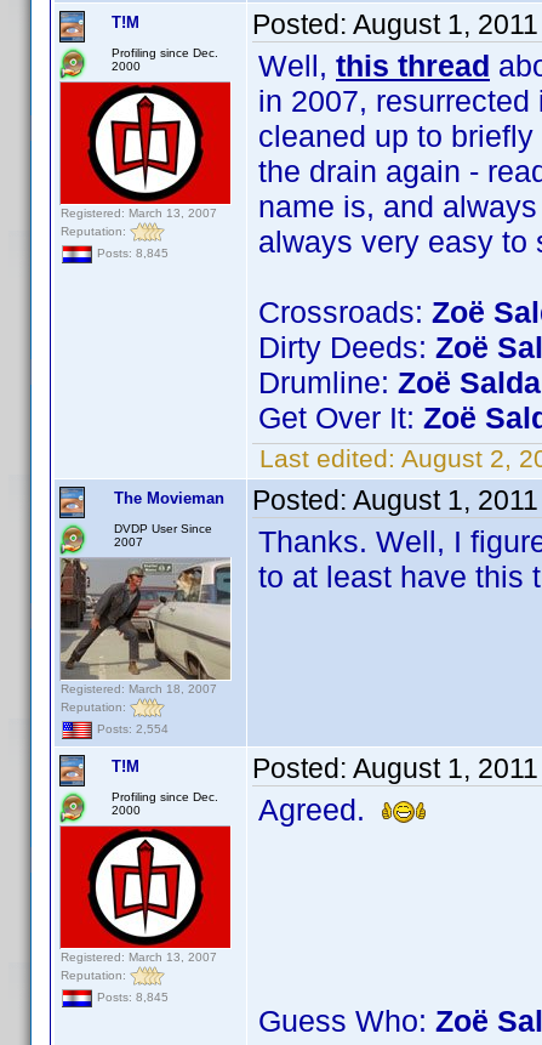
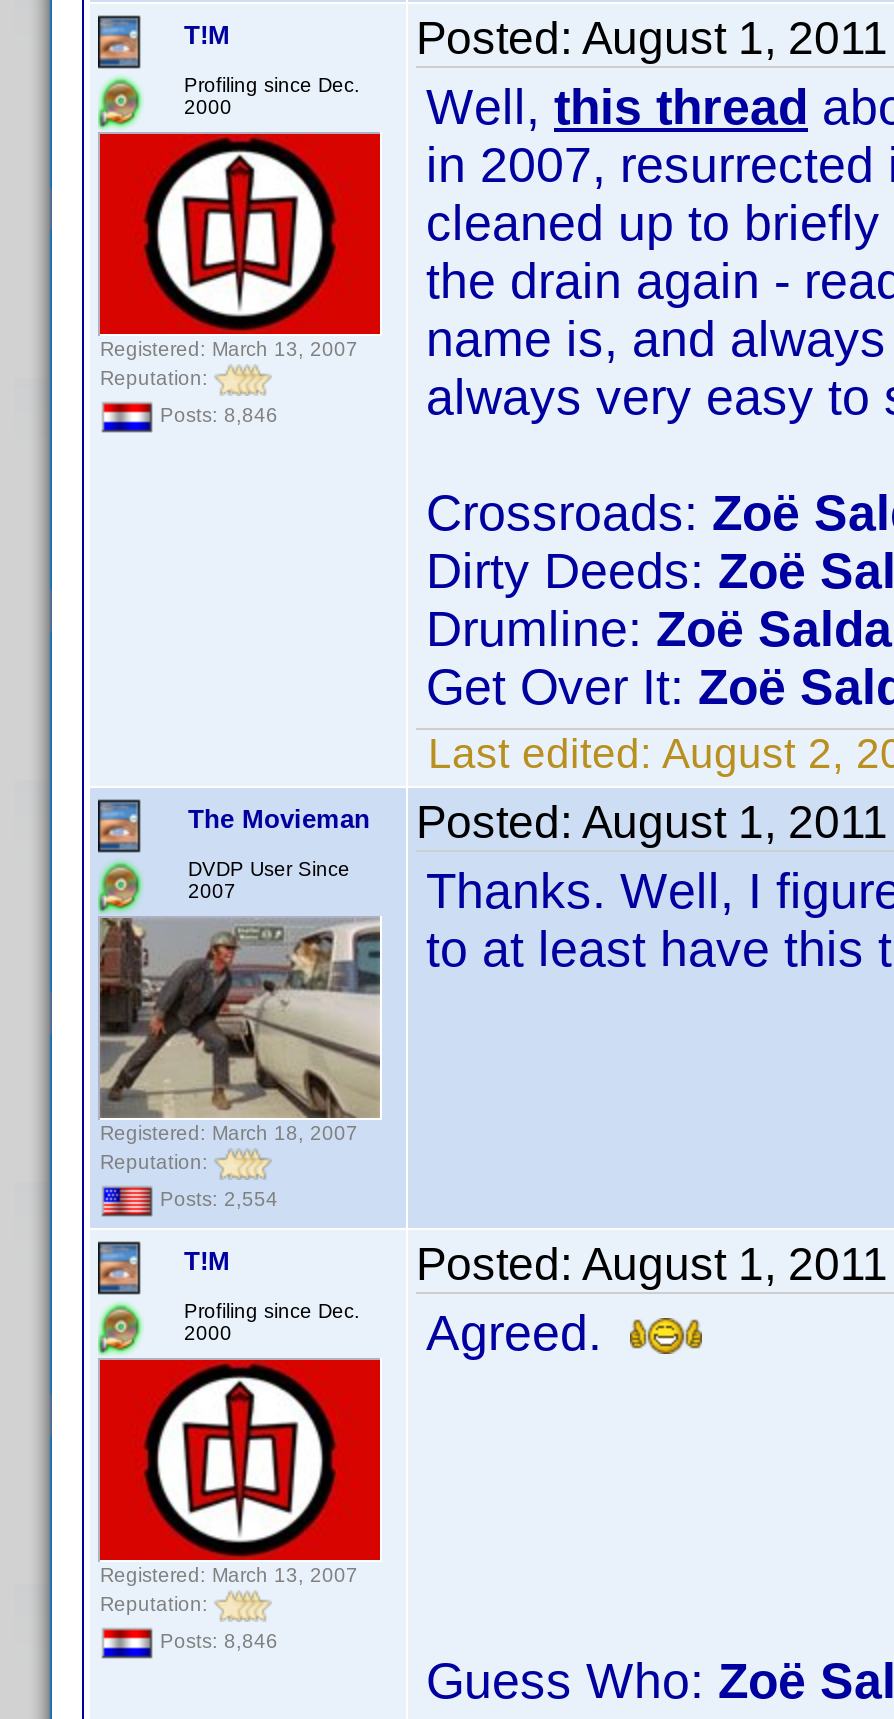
- Posts: 8,845
+ Posts: 8,846

- Posts: 8,845
+ Posts: 8,846
